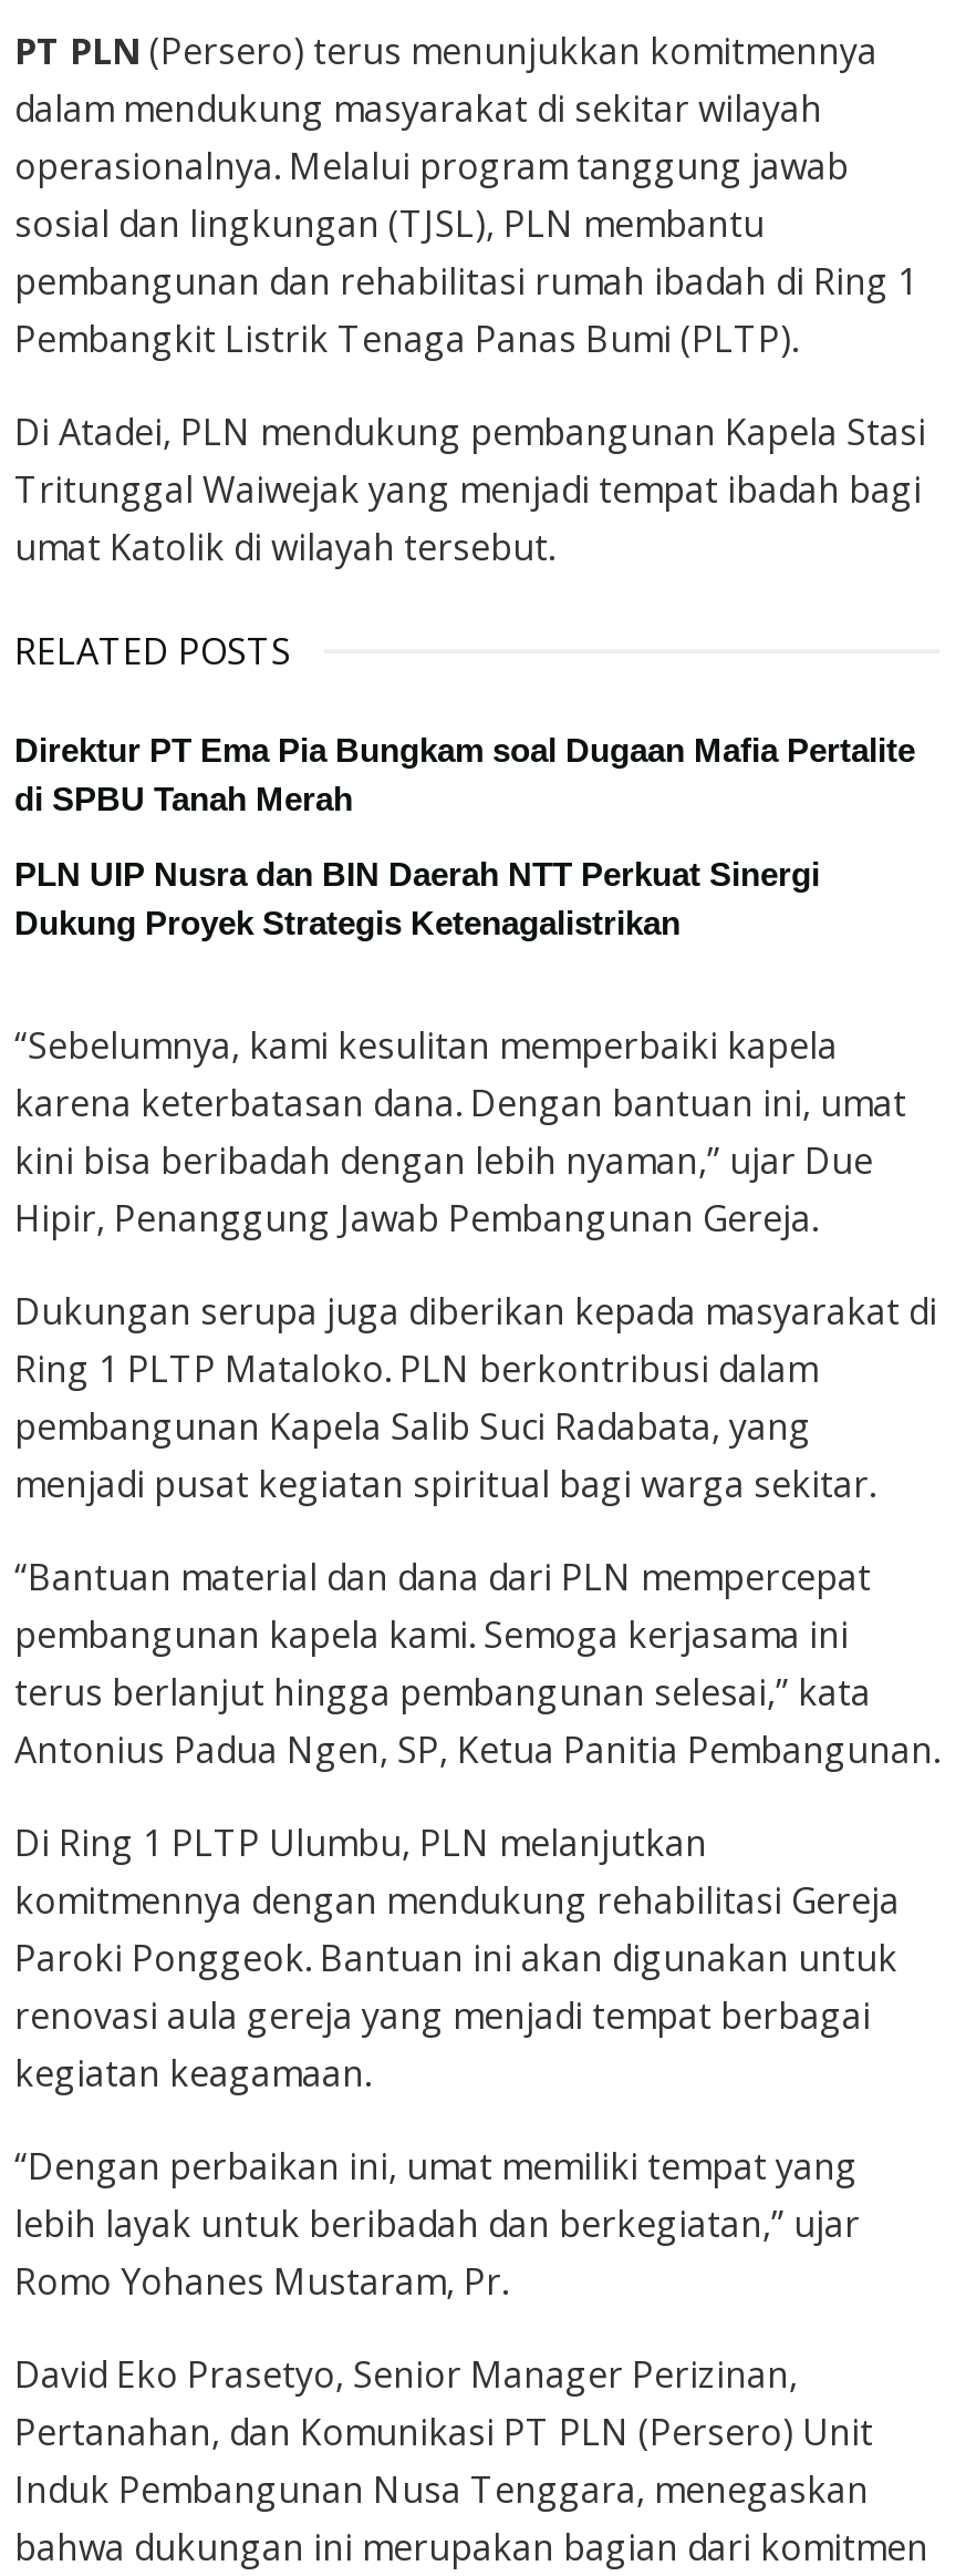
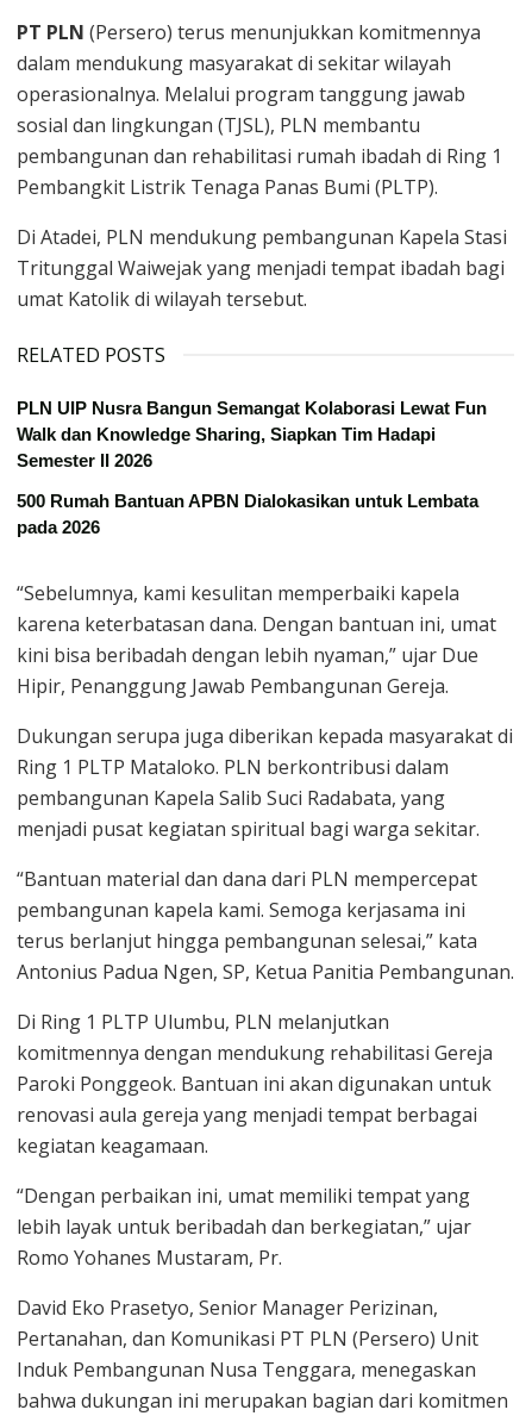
- Direktur PT Ema Pia Bungkam soal Dugaan Mafia Pertalite
- di SPBU Tanah Merah
+ PLN UIP Nusra Bangun Semangat Kolaborasi Lewat Fun
+ Walk dan Knowledge Sharing, Siapkan Tim Hadapi
+ Semester II 2026

- PLN UIP Nusra dan BIN Daerah NTT Perkuat Sinergi
- Dukung Proyek Strategis Ketenagalistrikan
+ 500 Rumah Bantuan APBN Dialokasikan untuk Lembata
+ pada 2026
